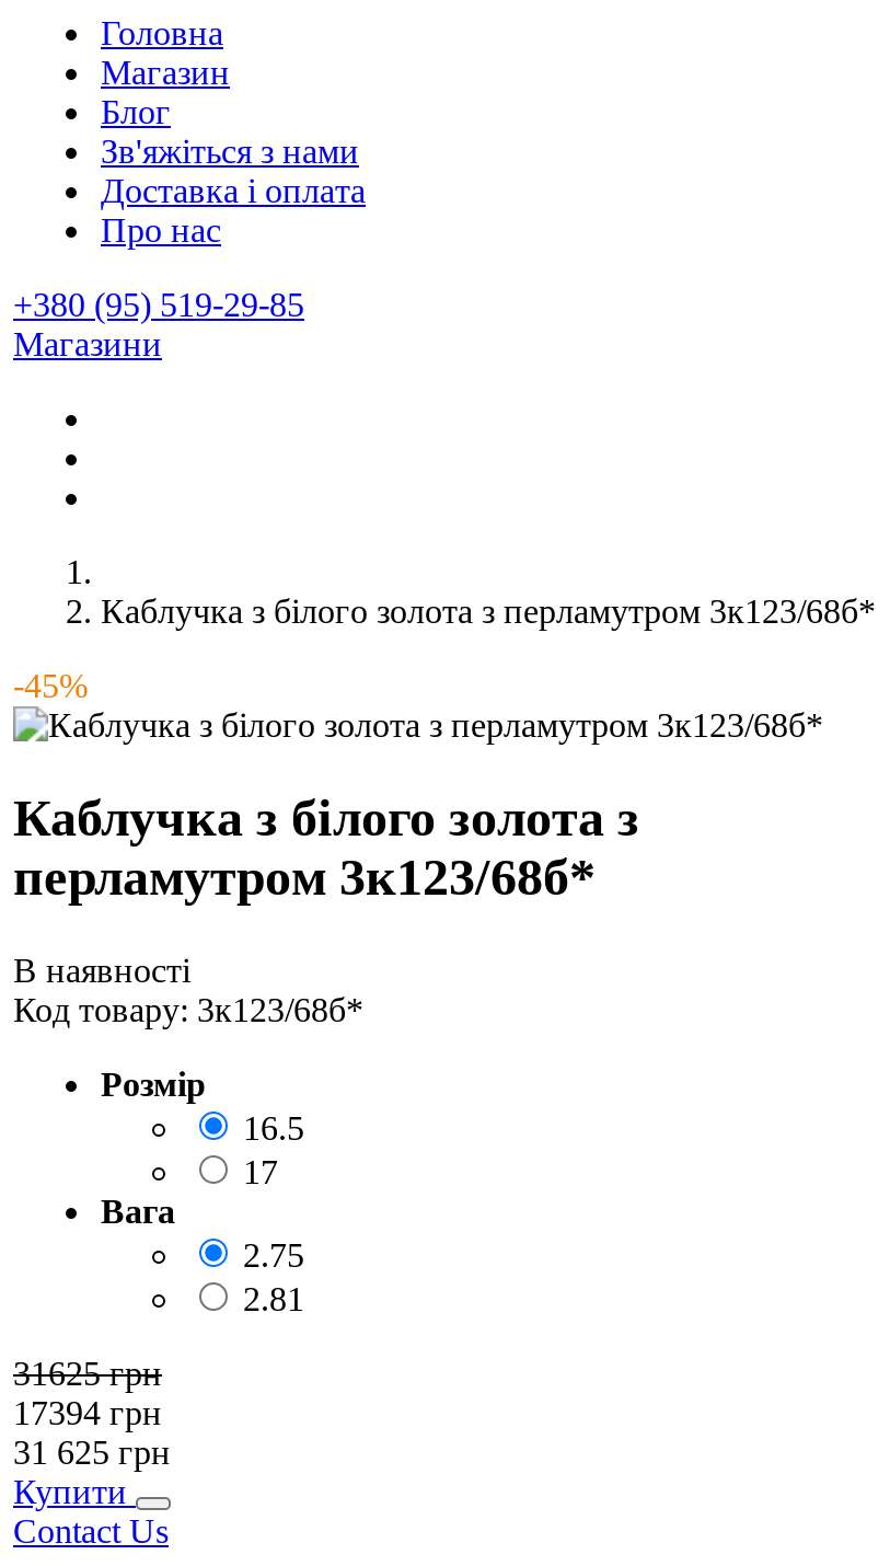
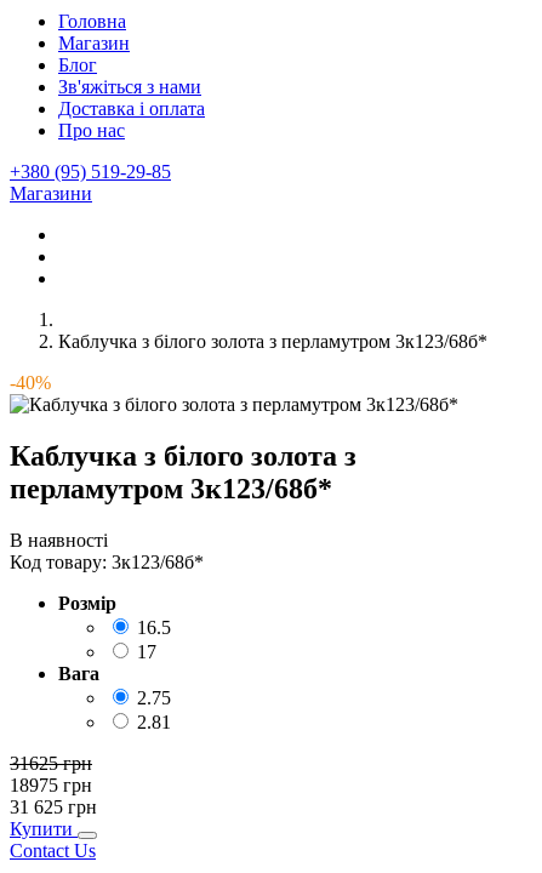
- -45%
+ -40%

- 17394 грн
+ 18975 грн
